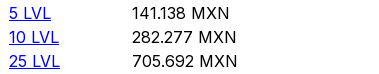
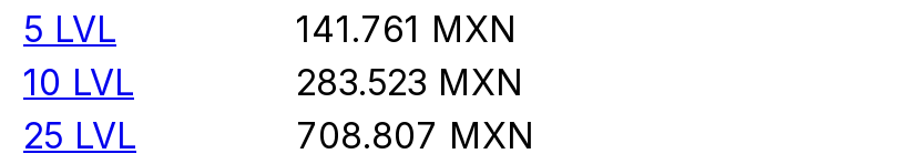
- 141.138 MXN
+ 141.761 MXN

- 282.277 MXN
+ 283.523 MXN

- 705.692 MXN
+ 708.807 MXN
